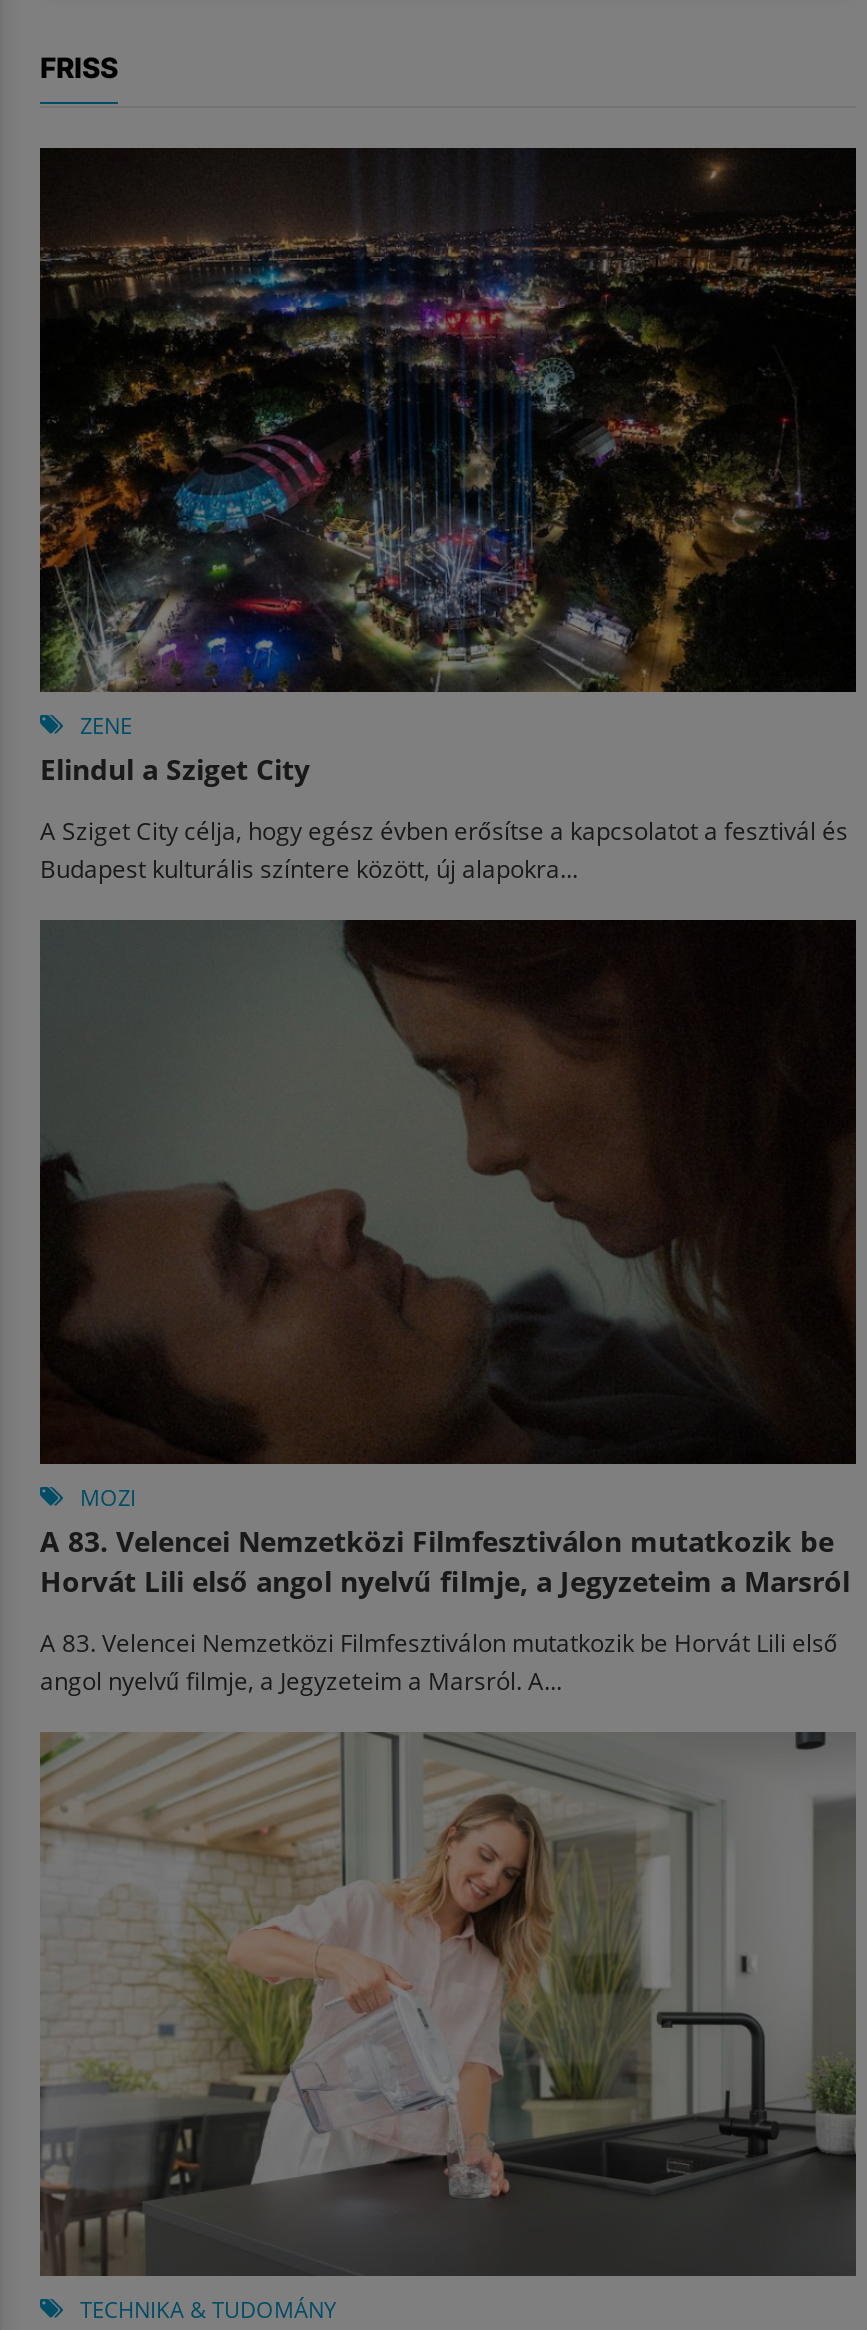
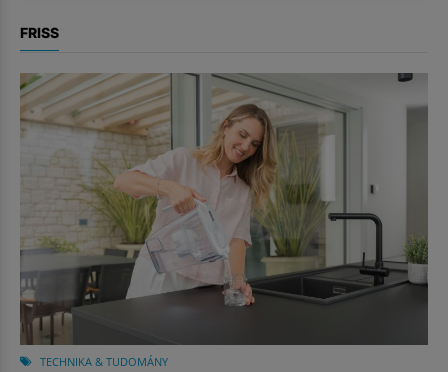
- [image]
- ZENE
- Elindul a Sziget City
- A Sziget City célja, hogy egész évben erősítse a kapcsolatot a fesztivál és
- Budapest kulturális színtere között, új alapokra...

- [image]
- MOZI
- A 83. Velencei Nemzetközi Filmfesztiválon mutatkozik be
- Horvát Lili első angol nyelvű filmje, a Jegyzeteim a Marsról
- A 83. Velencei Nemzetközi Filmfesztiválon mutatkozik be Horvát Lili első
- angol nyelvű filmje, a Jegyzeteim a Marsról. A...
